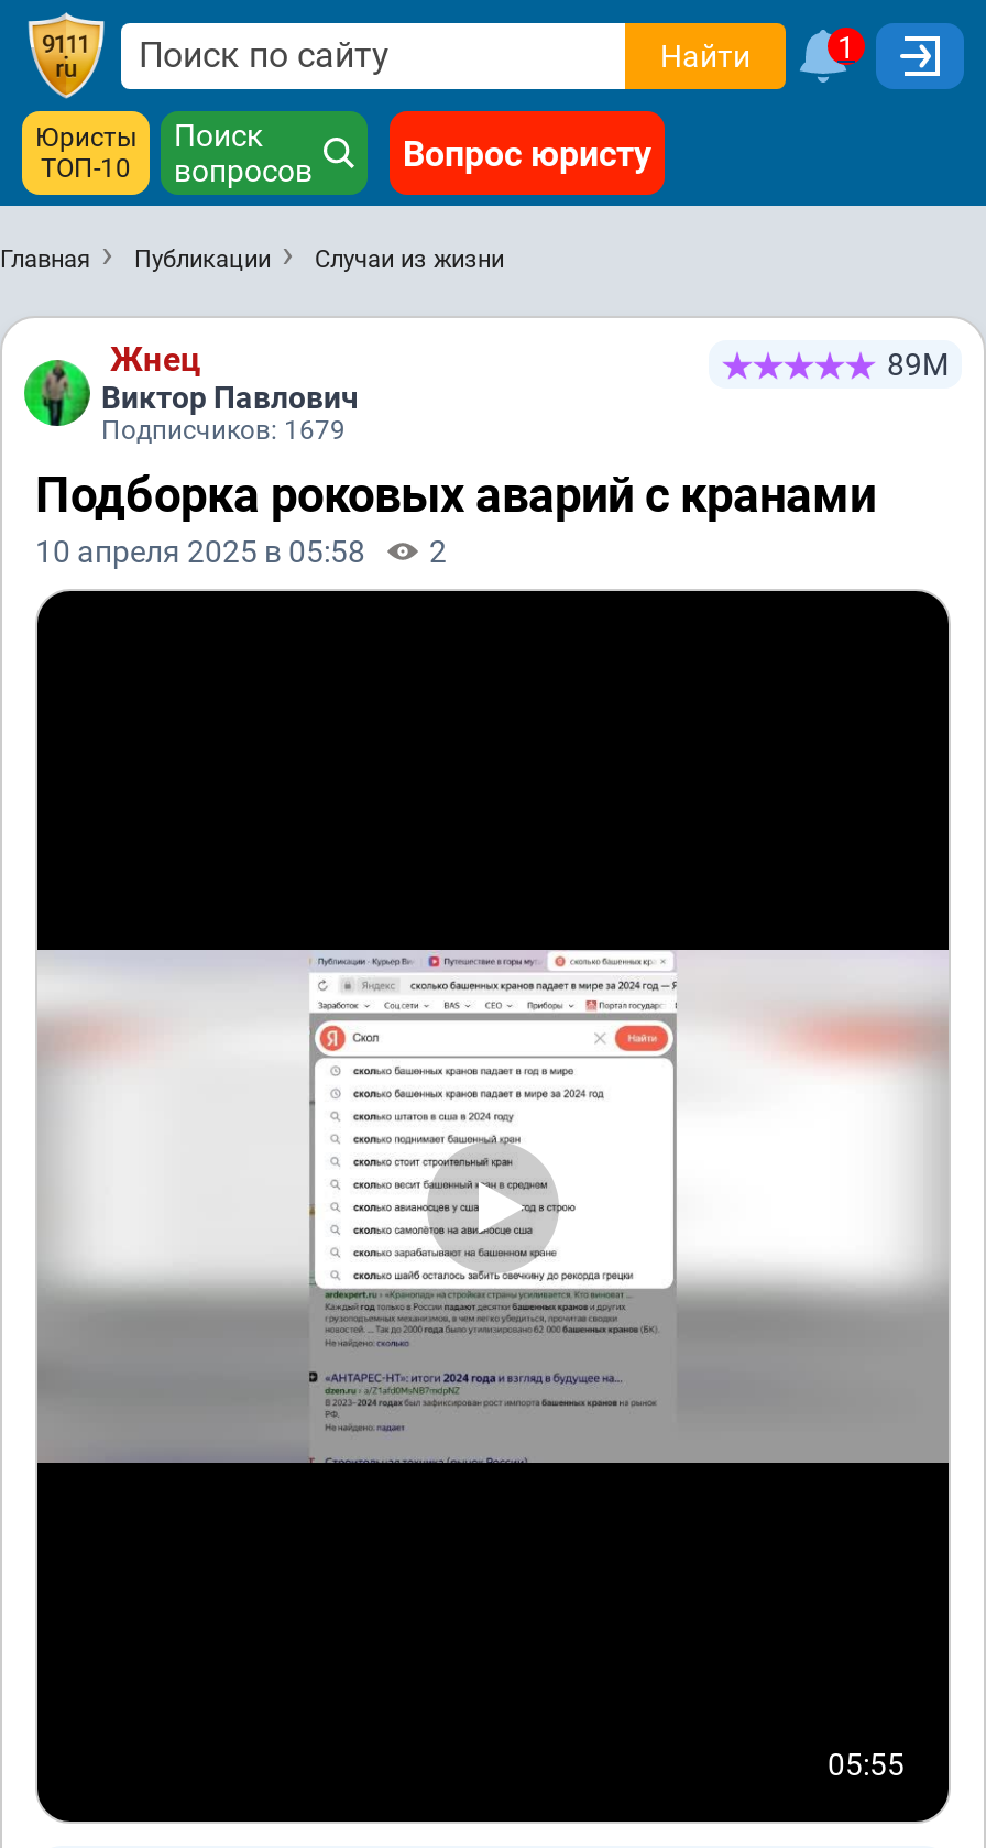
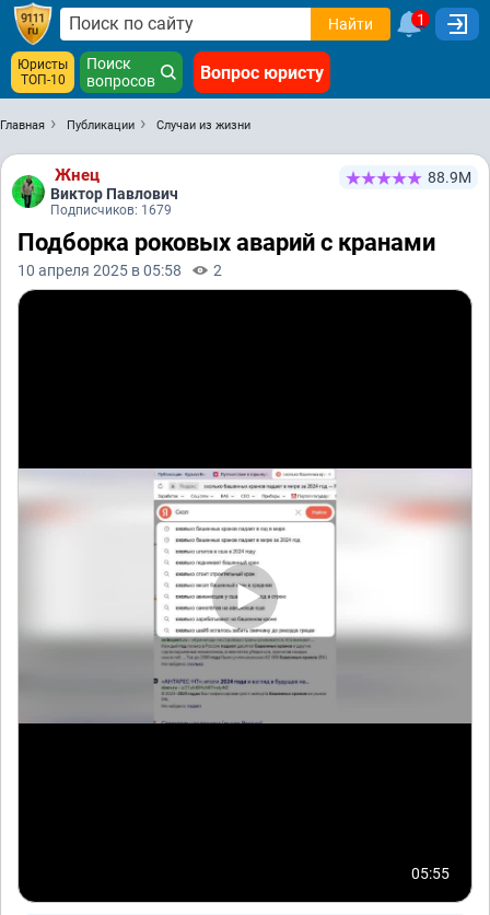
- 89М
+ 88.9М
